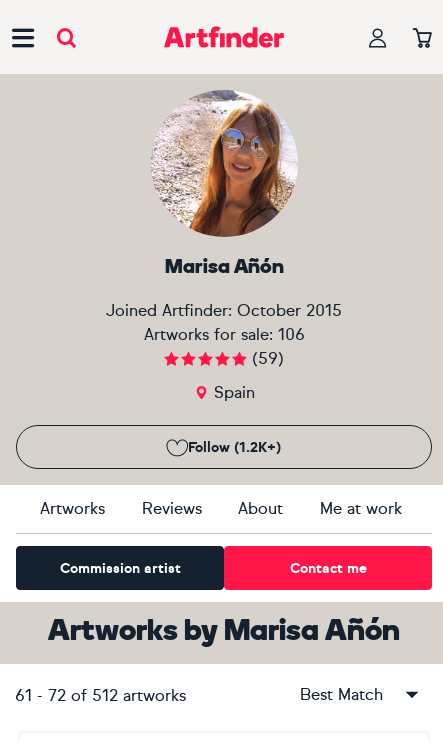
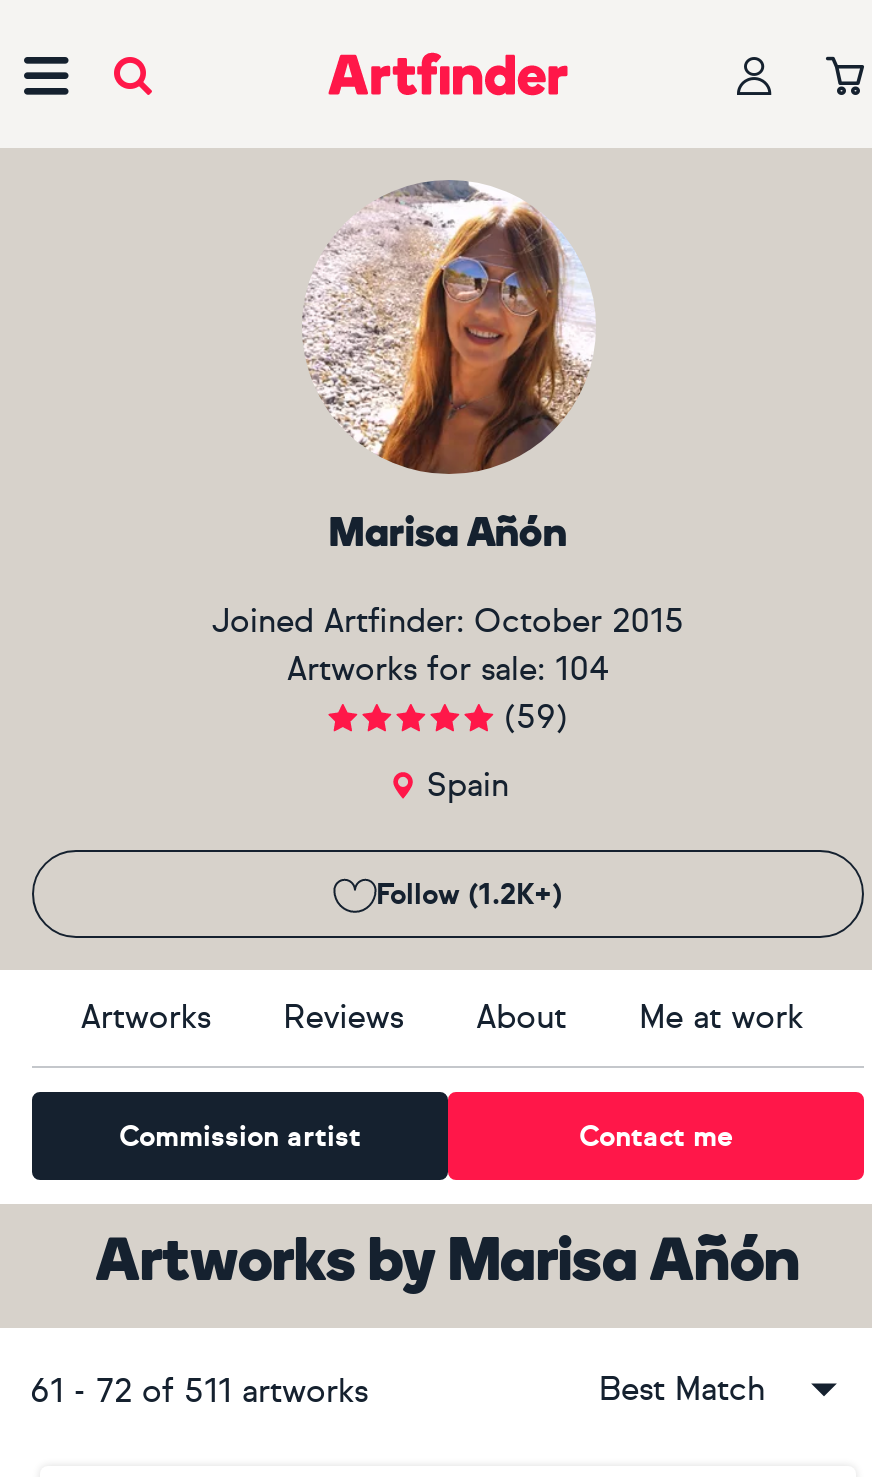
- Artworks for sale: 106
+ Artworks for sale: 104

- 61 - 72 of 512 artworks
+ 61 - 72 of 511 artworks
